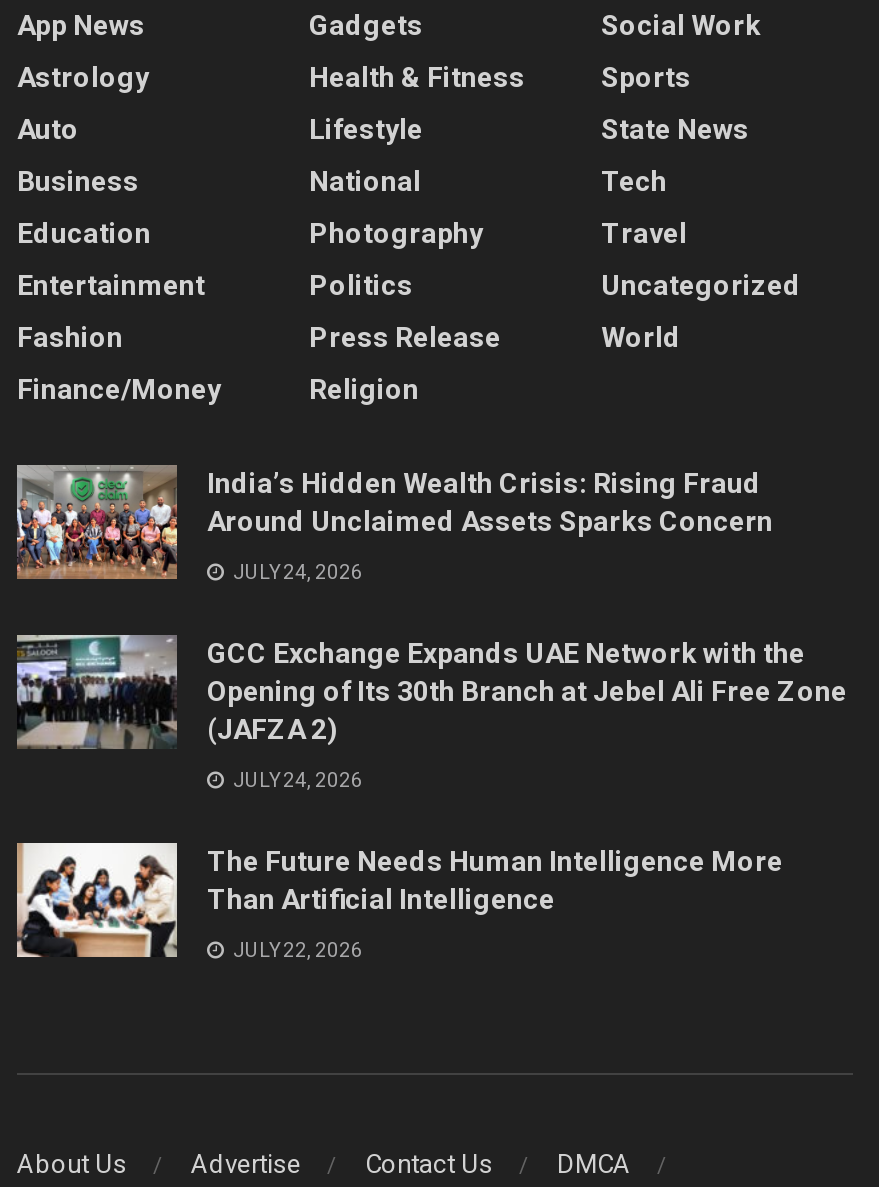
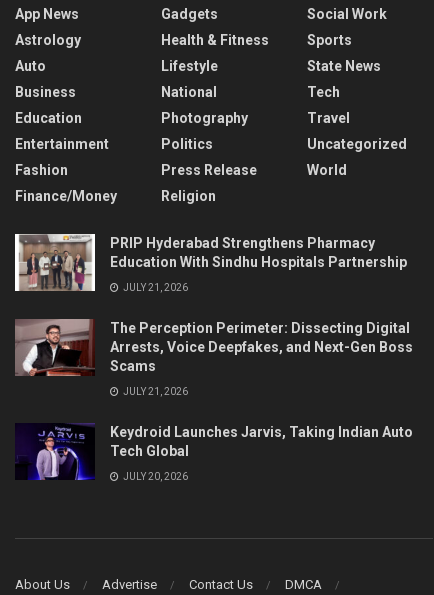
- [image]
- India’s Hidden Wealth Crisis: Rising Fraud
- Around Unclaimed Assets Sparks Concern
+ [image]
+ PRIP Hyderabad Strengthens Pharmacy
+ Education With Sindhu Hospitals Partnership

- JULY 24, 2026
+ JULY 21, 2026

- [image]
- GCC Exchange Expands UAE Network with the
- Opening of Its 30th Branch at Jebel Ali Free Zone
- (JAFZA 2)
+ [image]
+ The Perception Perimeter: Dissecting Digital
+ Arrests, Voice Deepfakes, and Next-Gen Boss
+ Scams

- JULY 24, 2026
+ JULY 21, 2026

- [image]
- The Future Needs Human Intelligence More
- Than Artificial Intelligence
+ [image]
+ Keydroid Launches Jarvis, Taking Indian Auto
+ Tech Global

- JULY 22, 2026
+ JULY 20, 2026
